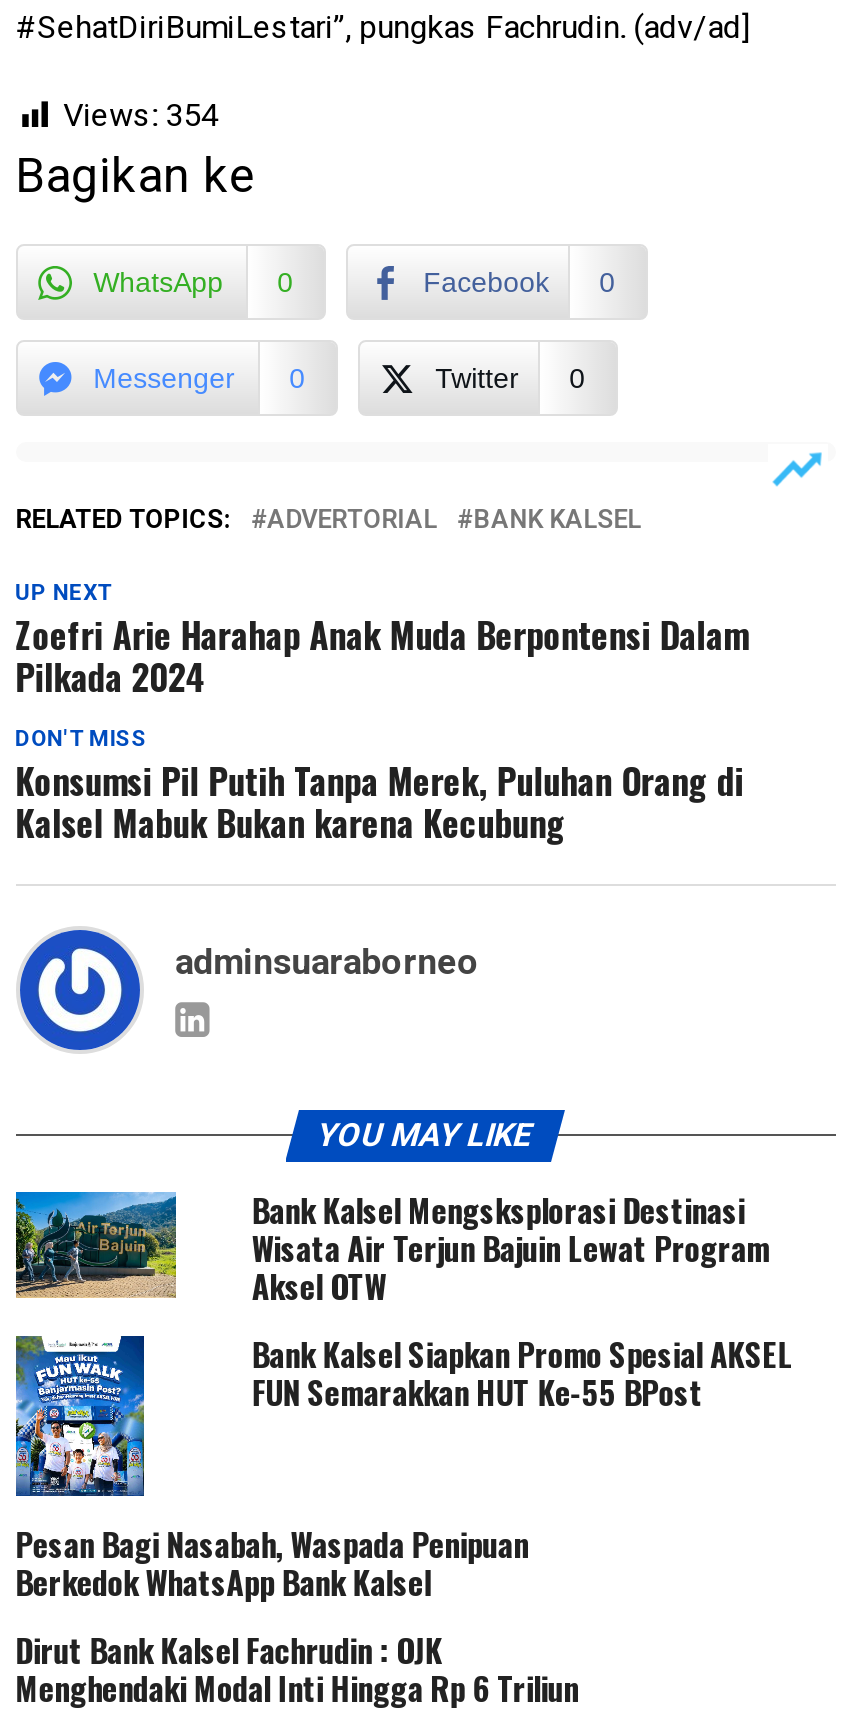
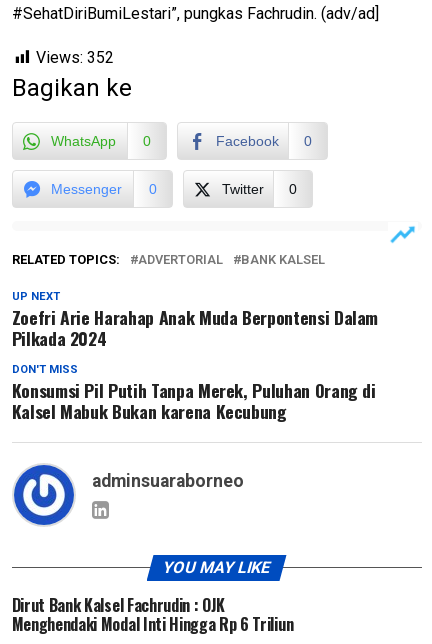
- Views: 354
+ Views: 352

- [image]
- Bank Kalsel Mengsksplorasi Destinasi
- Wisata Air Terjun Bajuin Lewat Program
- Aksel OTW
- Bank Kalsel Siapkan Promo Spesial AKSEL
- FUN Semarakkan HUT Ke-55 BPost
- Pesan Bagi Nasabah, Waspada Penipuan
- Berkedok WhatsApp Bank Kalsel

- [image]
